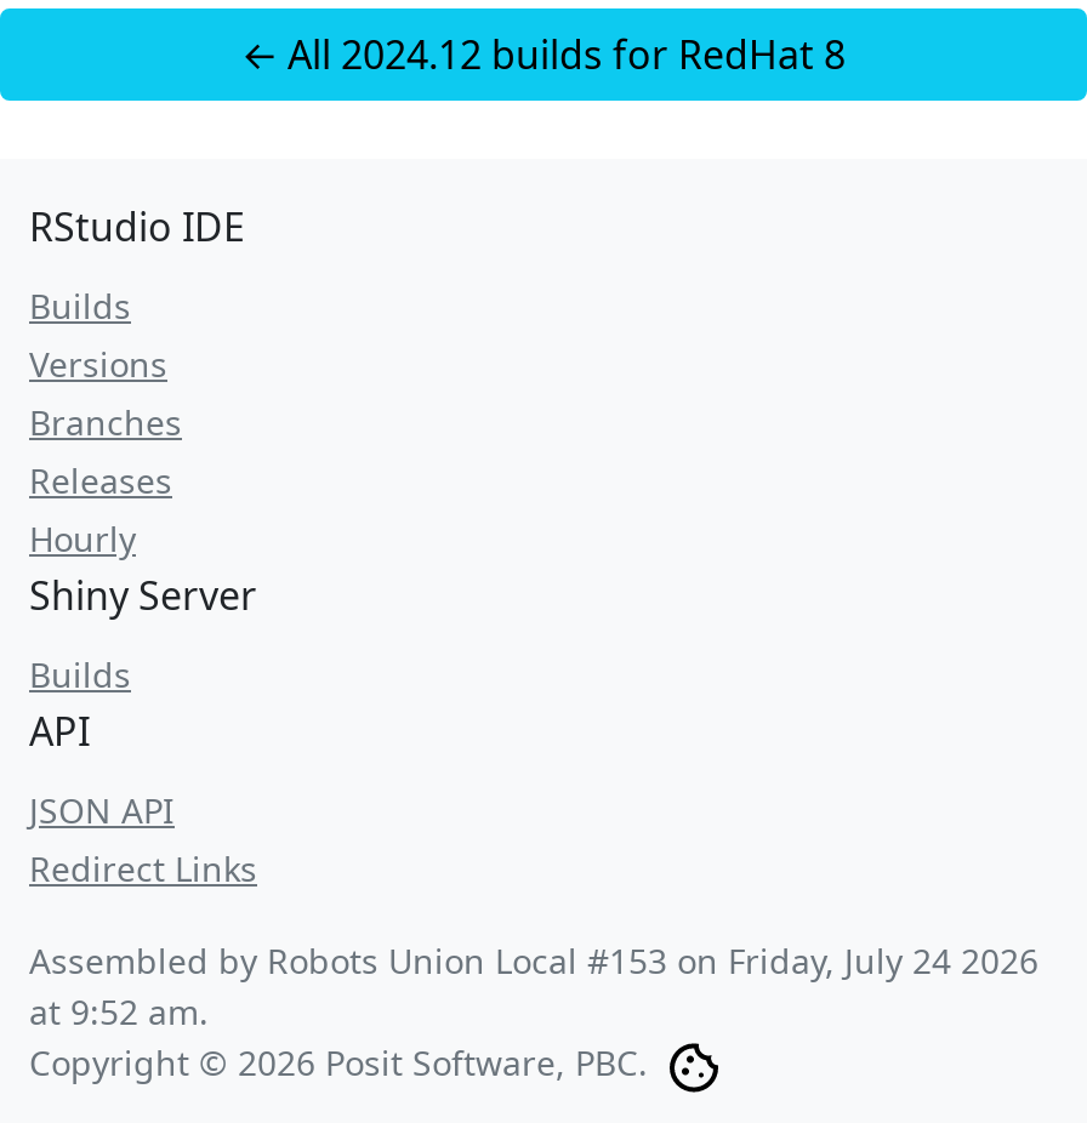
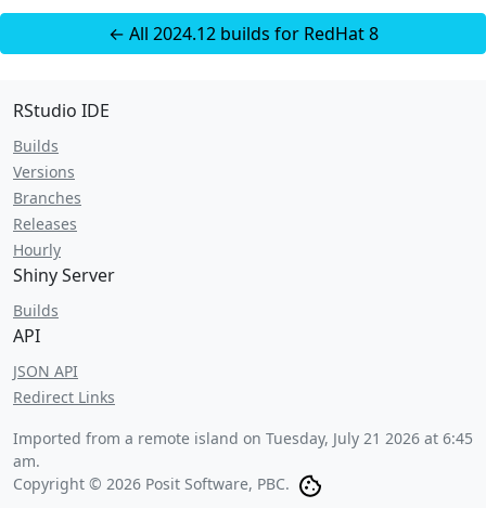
- Assembled by Robots Union Local #153 on Friday, July 24 2026
- at 9:52 am.
+ Imported from a remote island on Tuesday, July 21 2026 at 6:45
+ am.
